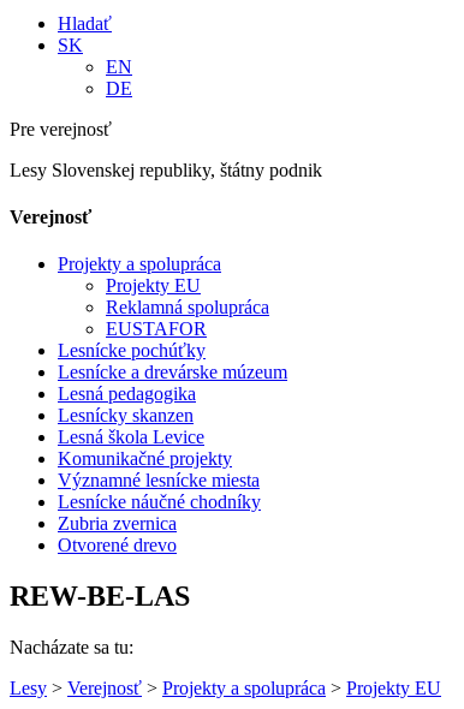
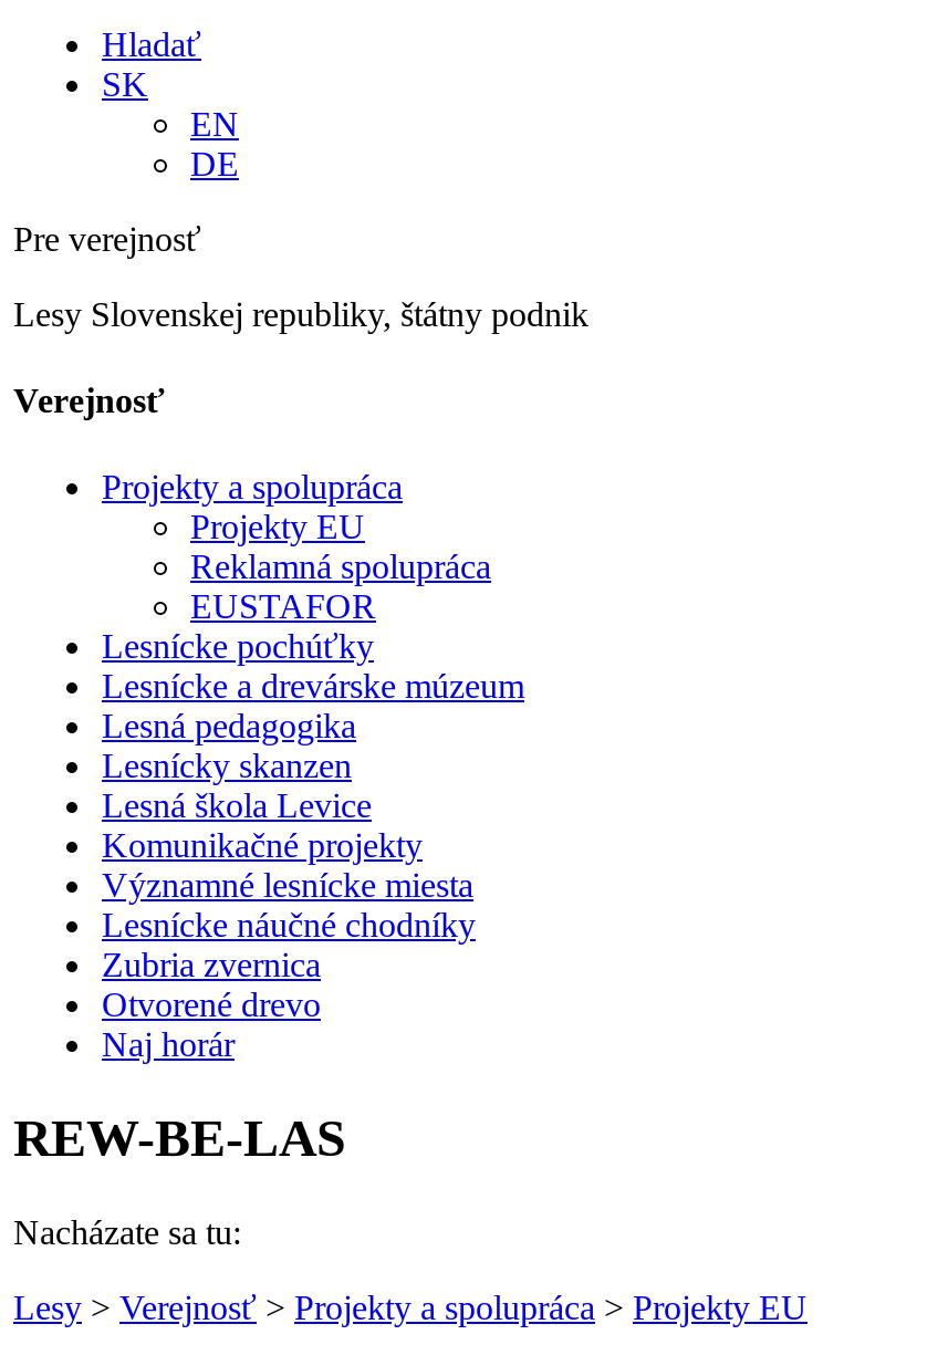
+ Naj horár
